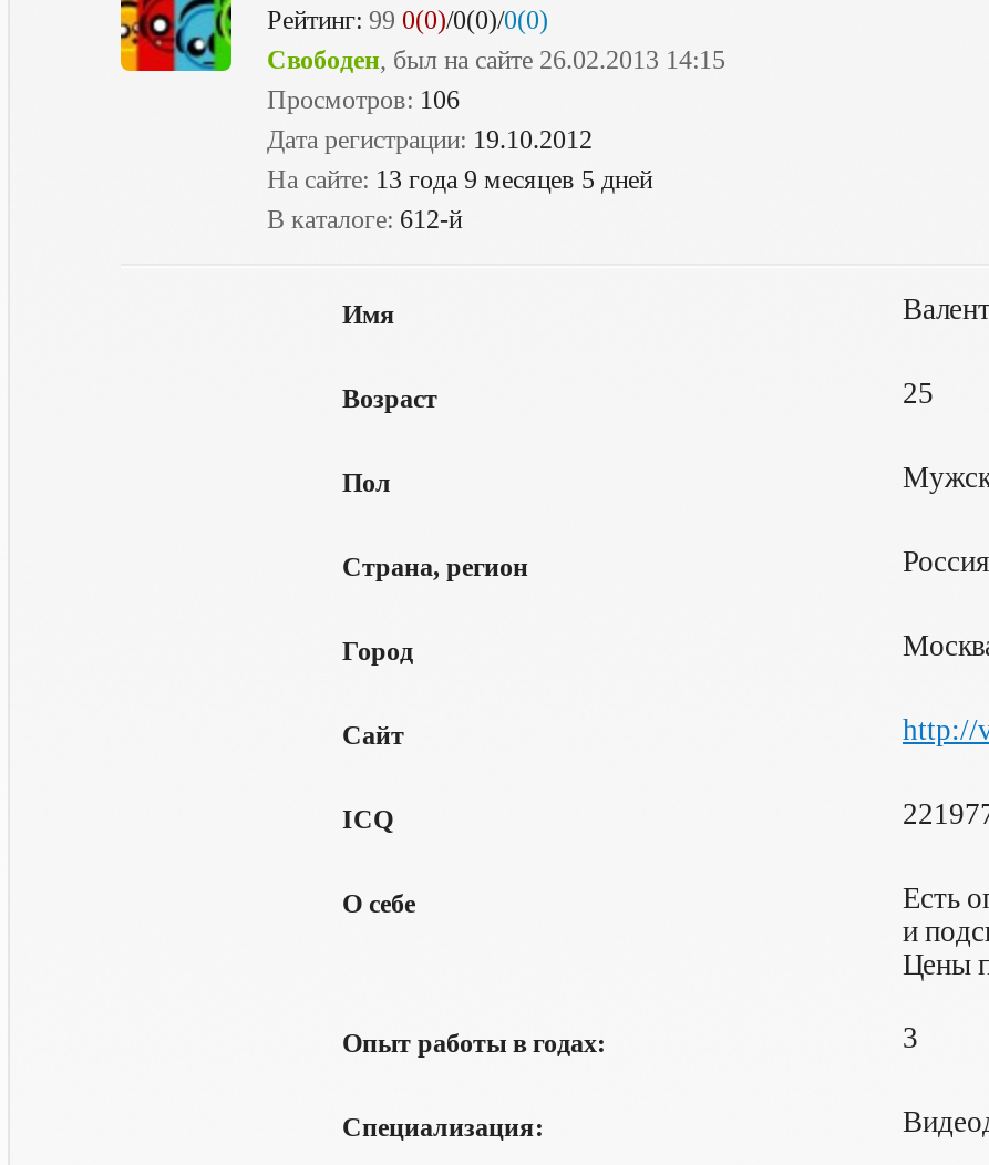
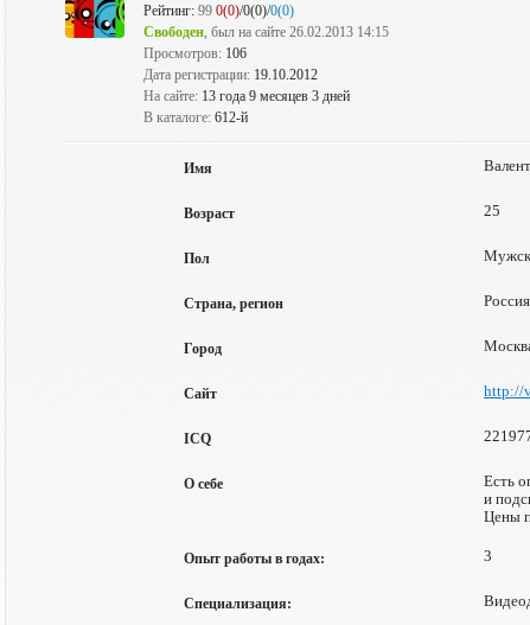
- На сайте: 13 года 9 месяцев 5 дней
+ На сайте: 13 года 9 месяцев 3 дней
